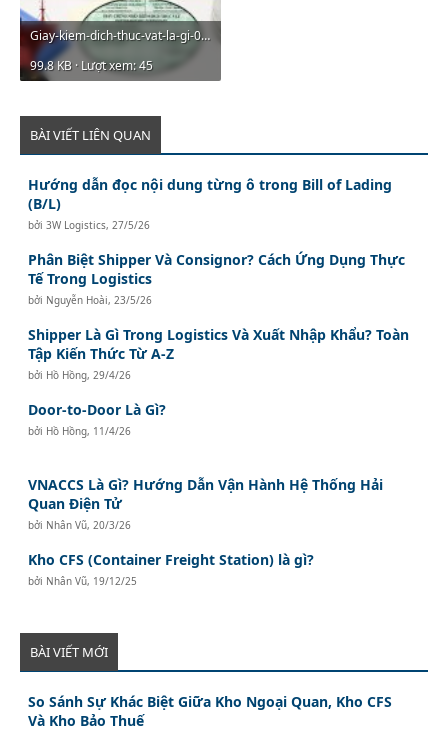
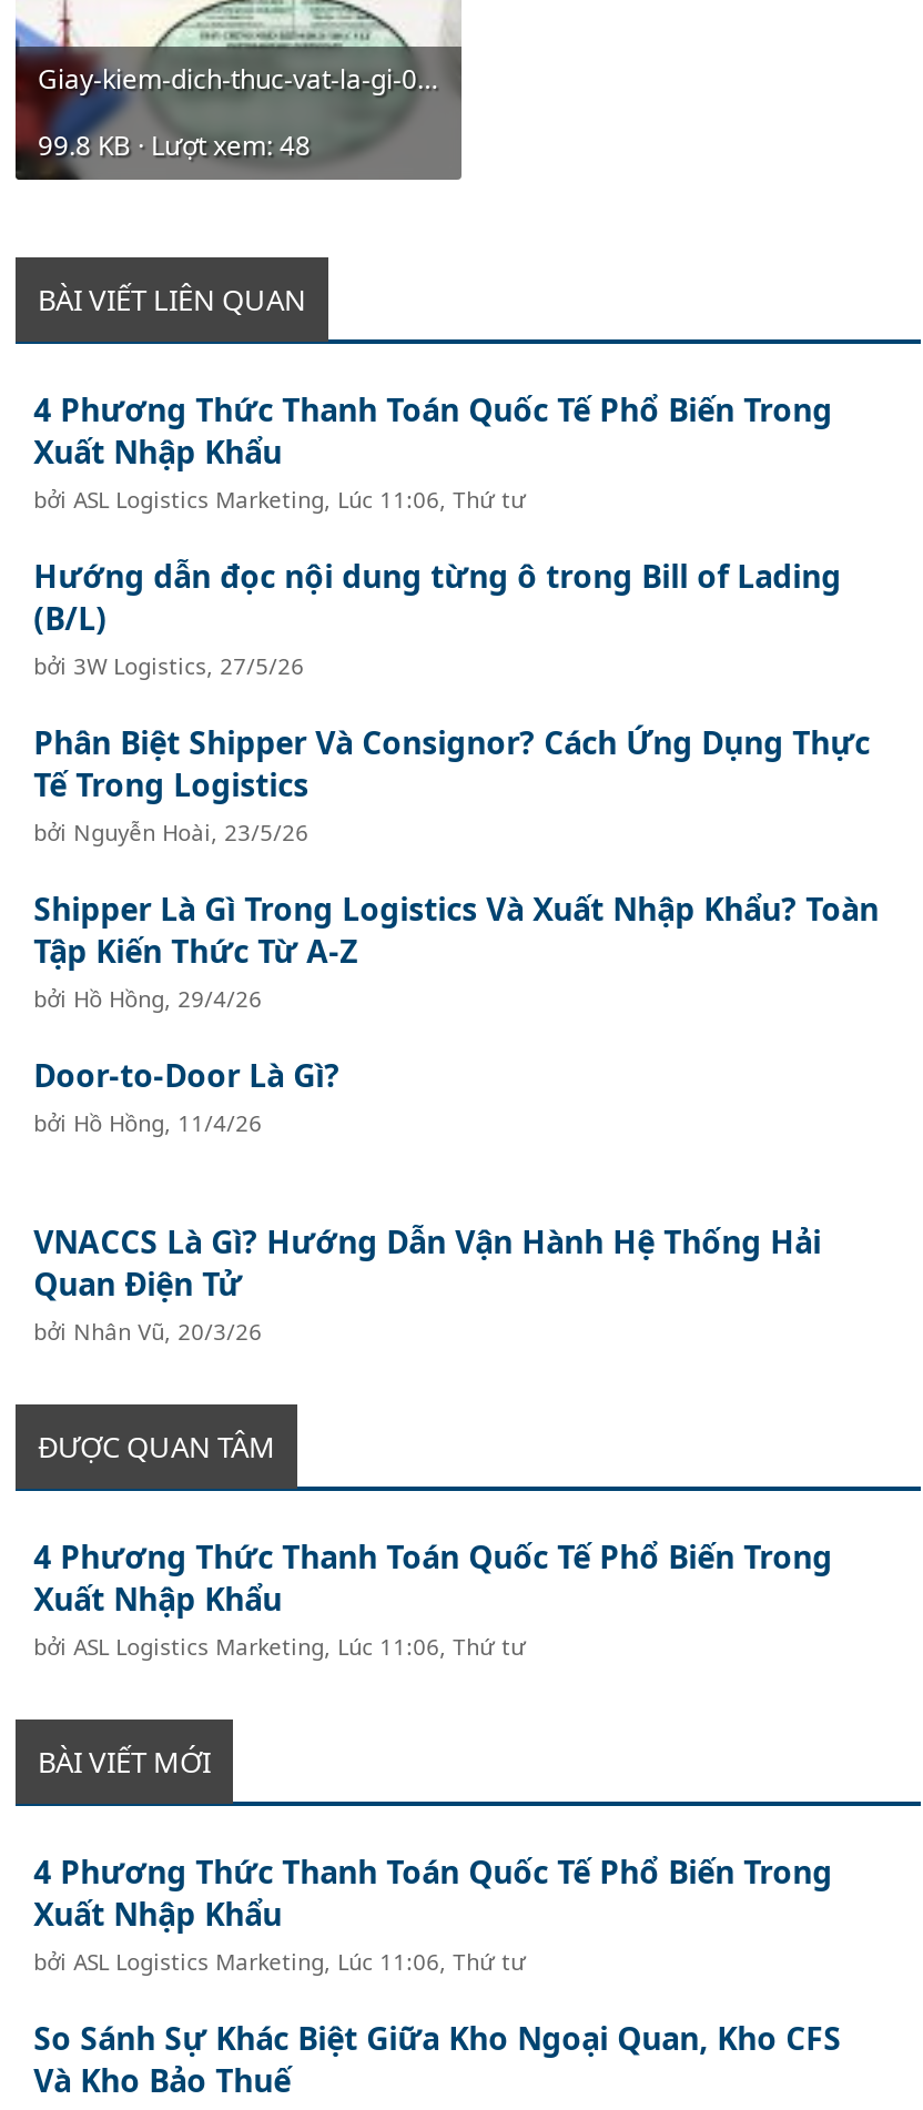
- 99.8 KB · Lượt xem: 45
+ 99.8 KB · Lượt xem: 48

+ 4 Phương Thức Thanh Toán Quốc Tế Phổ Biến Trong
+ Xuất Nhập Khẩu
+ bởi ASL Logistics Marketing, Lúc 11:06, Thứ tư

- Kho CFS (Container Freight Station) là gì?
- bởi Nhân Vũ, 19/12/25
+ ĐƯỢC QUAN TÂM
+ 4 Phương Thức Thanh Toán Quốc Tế Phổ Biến Trong
+ Xuất Nhập Khẩu
+ bởi ASL Logistics Marketing, Lúc 11:06, Thứ tư

+ 4 Phương Thức Thanh Toán Quốc Tế Phổ Biến Trong
+ Xuất Nhập Khẩu
+ bởi ASL Logistics Marketing, Lúc 11:06, Thứ tư
